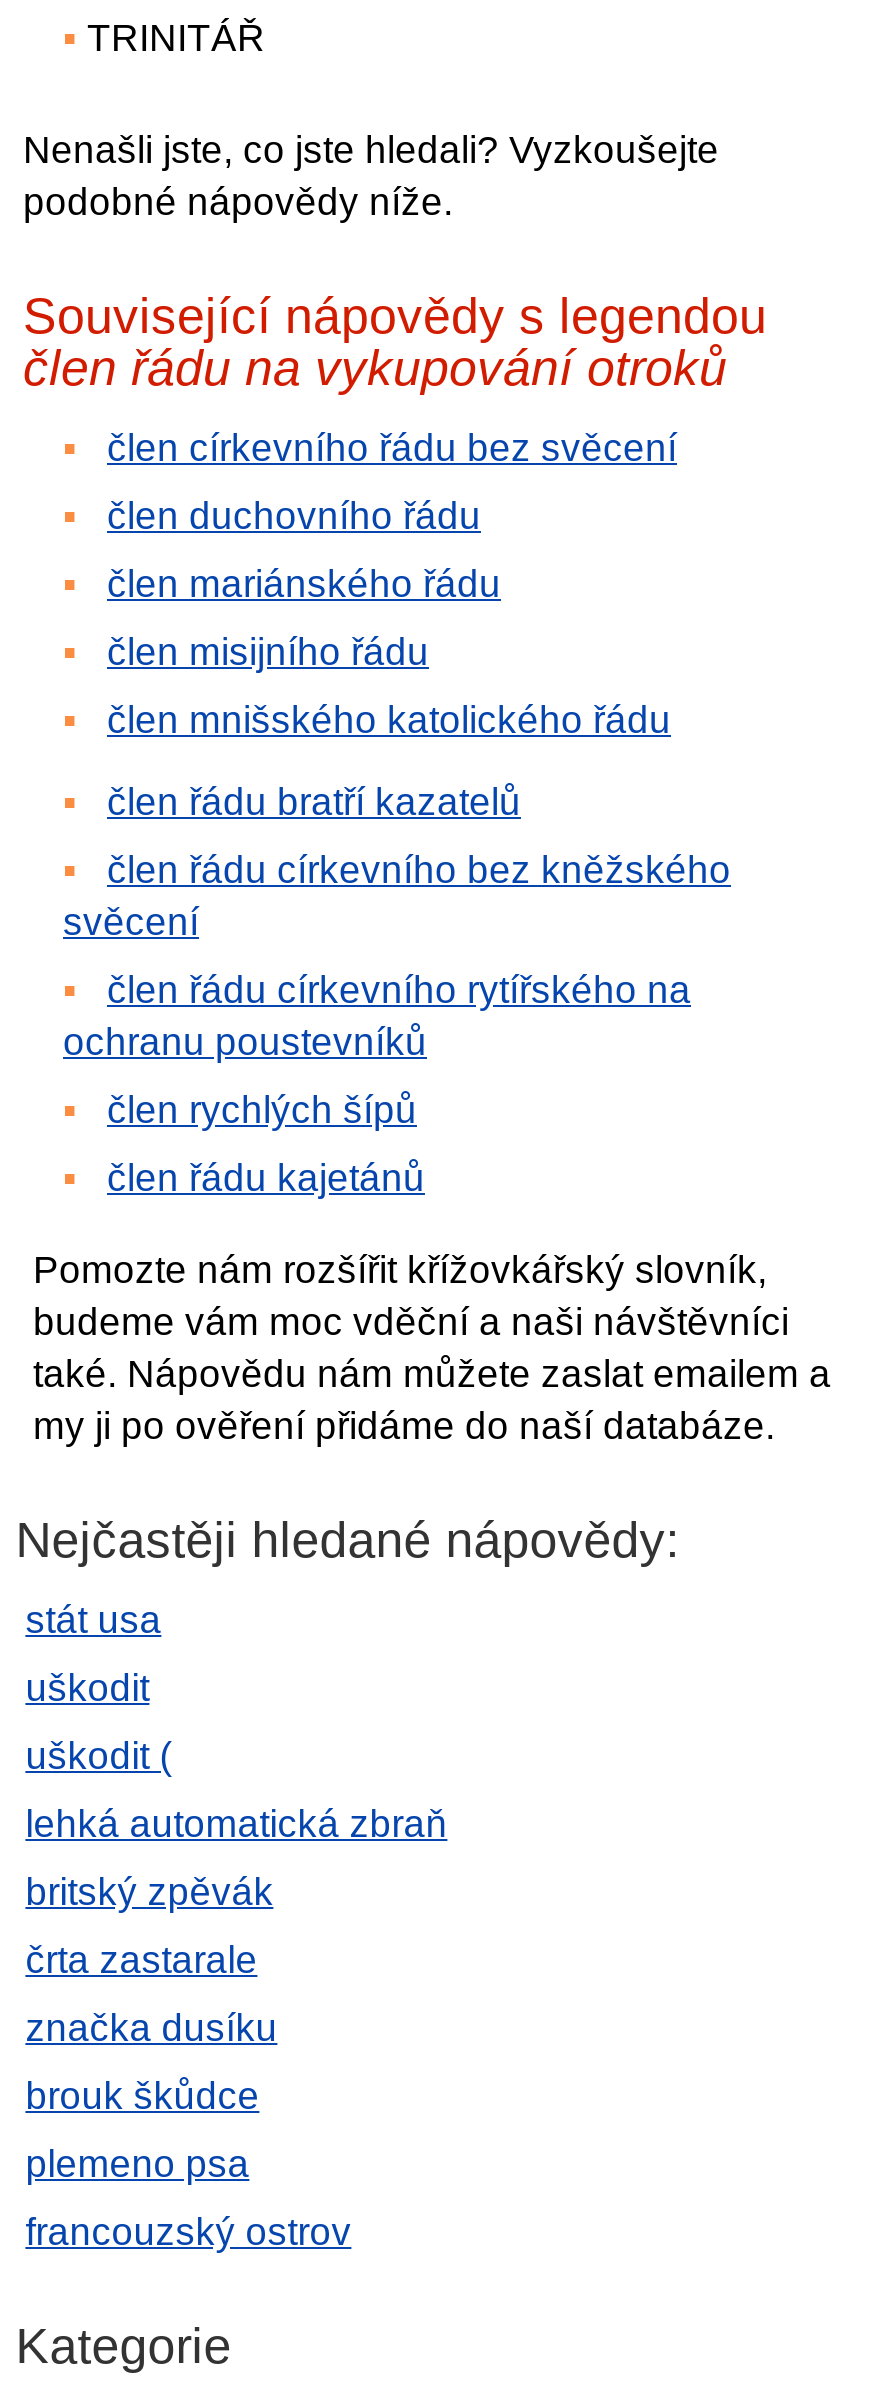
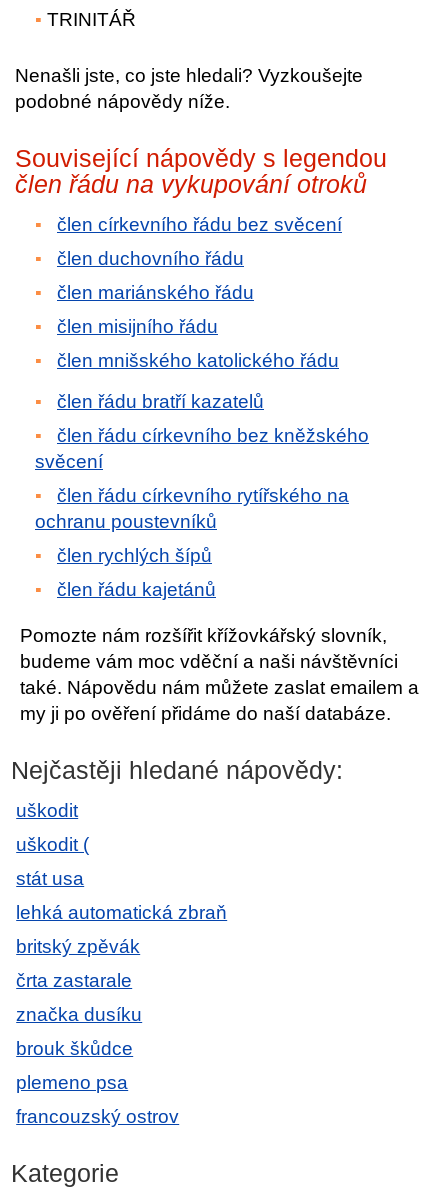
moved down: stát usa

moved up: uškodit | uškodit (
